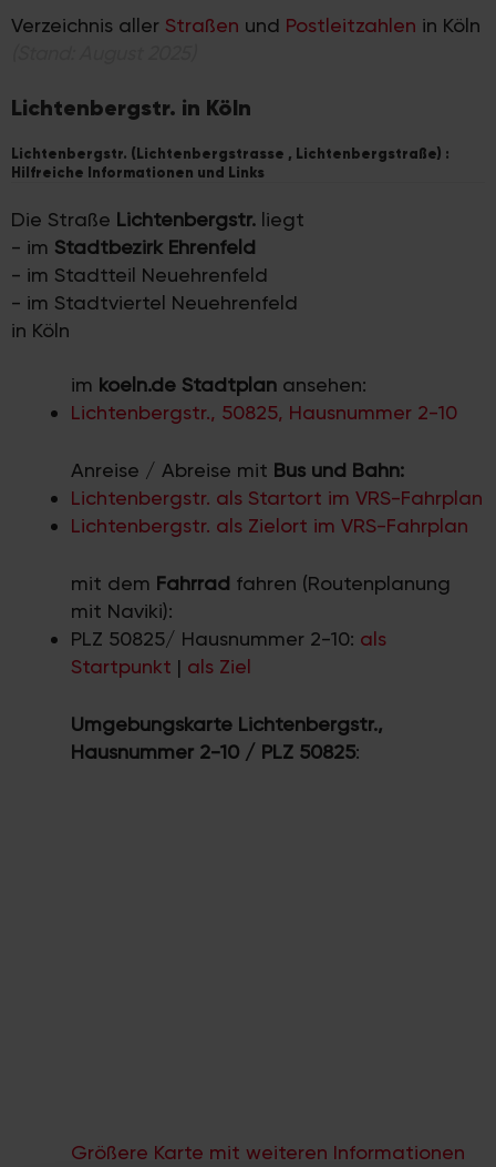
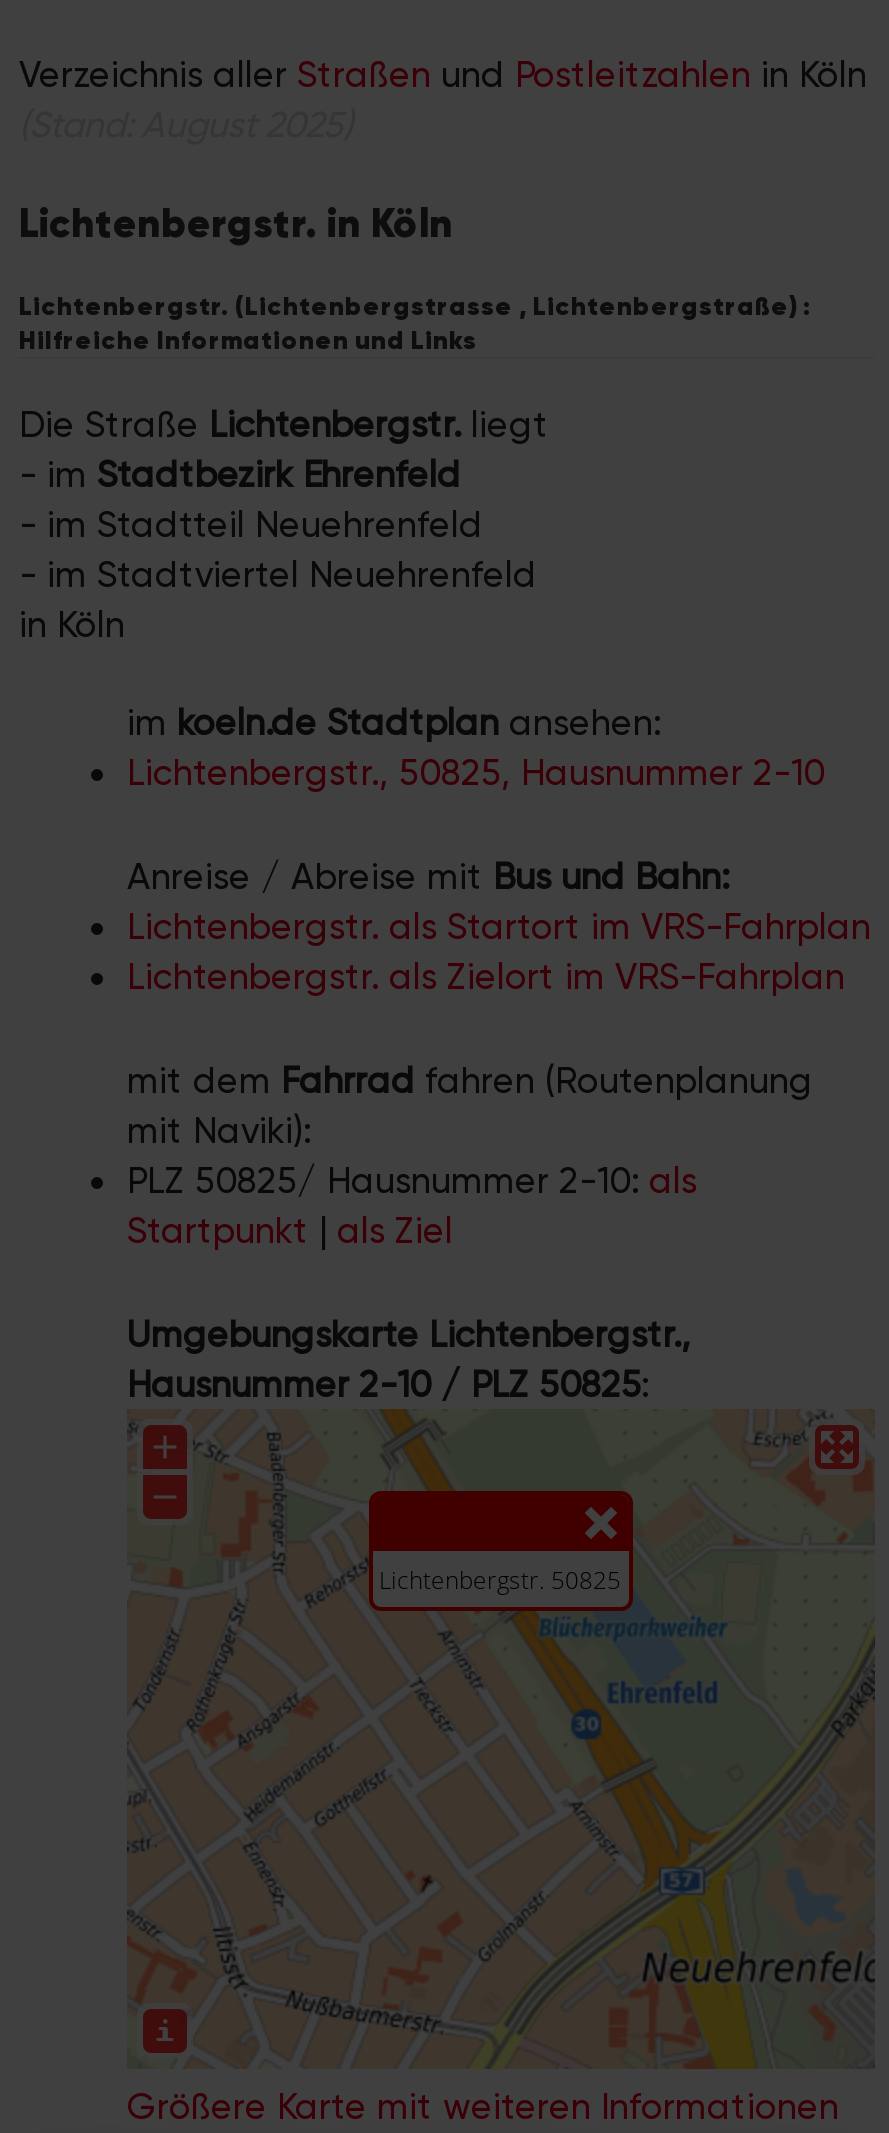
+ [image]
